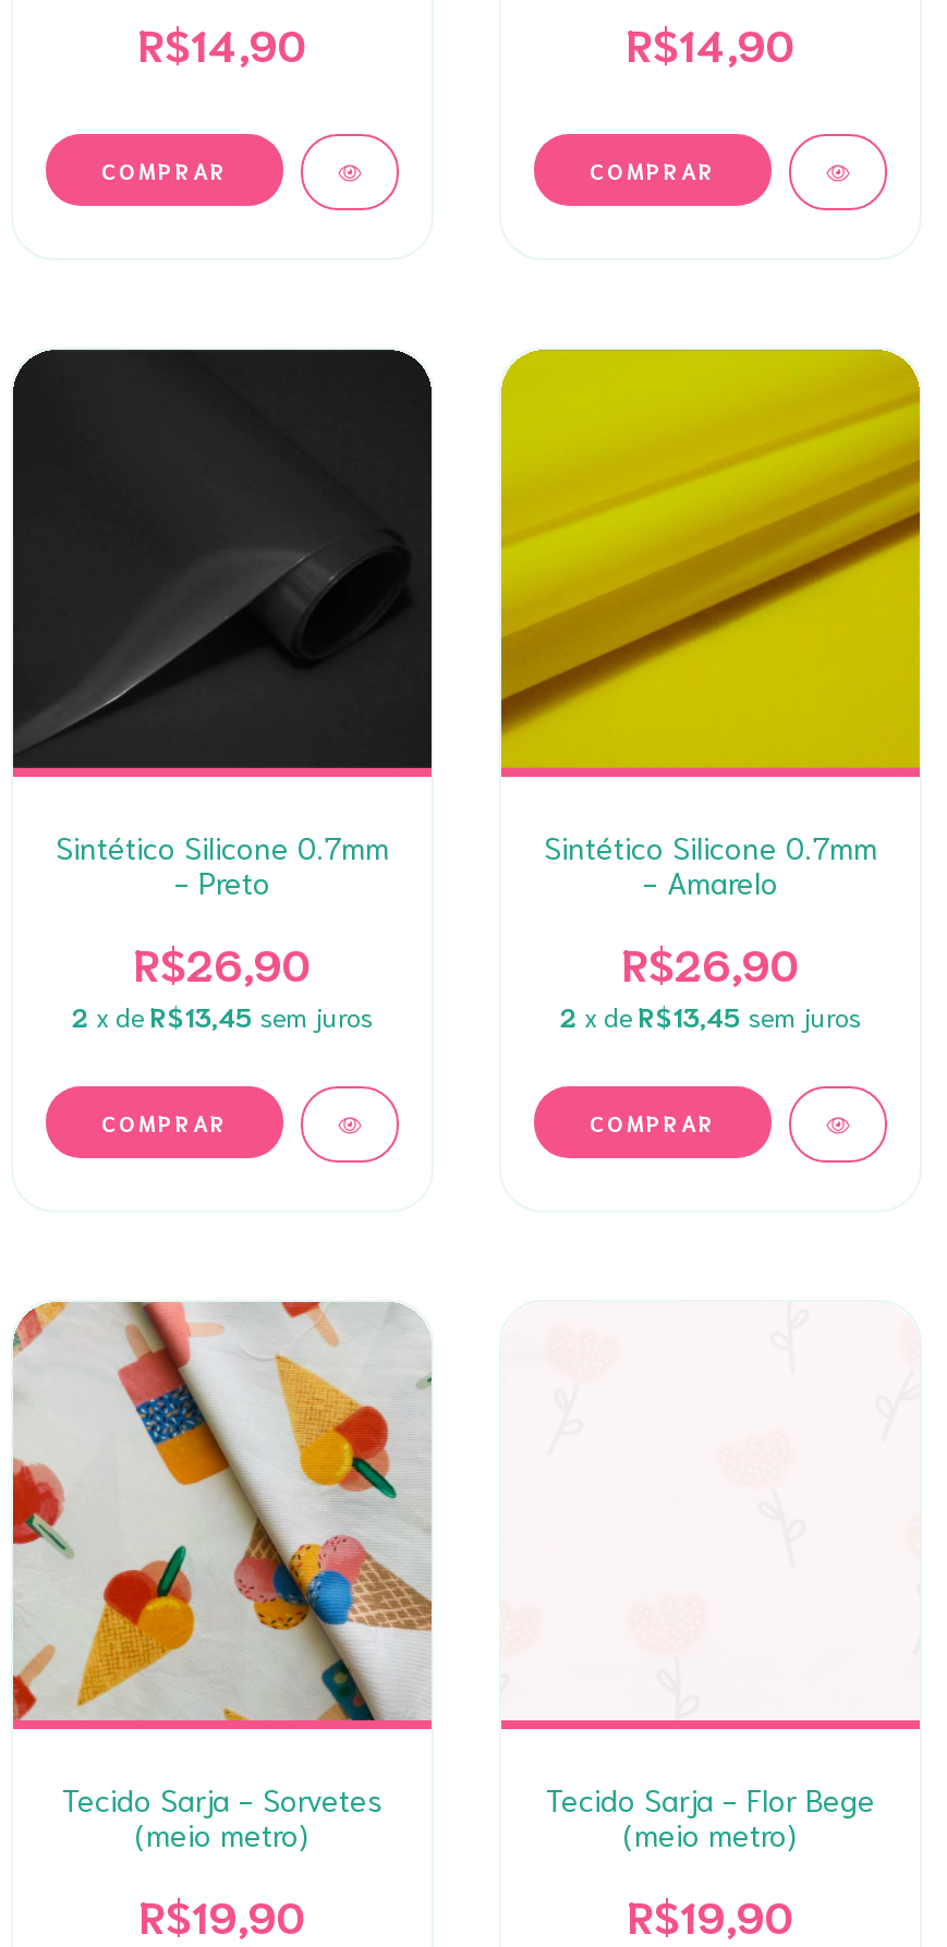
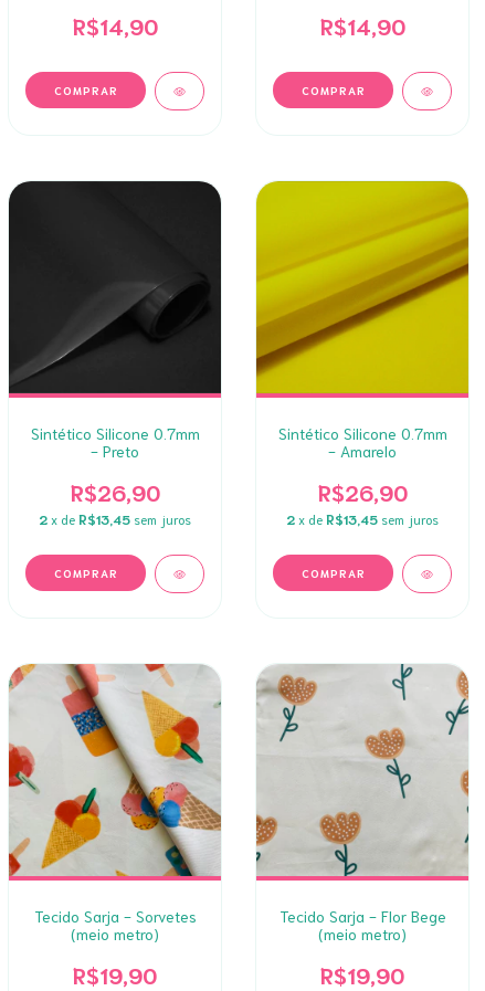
+ [image]
